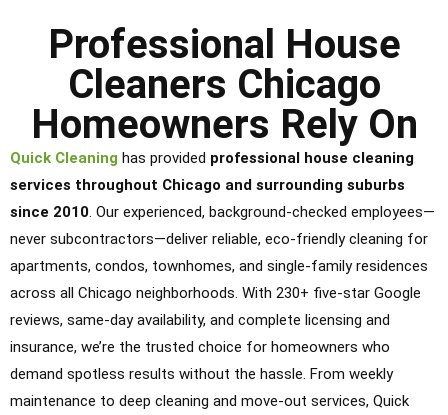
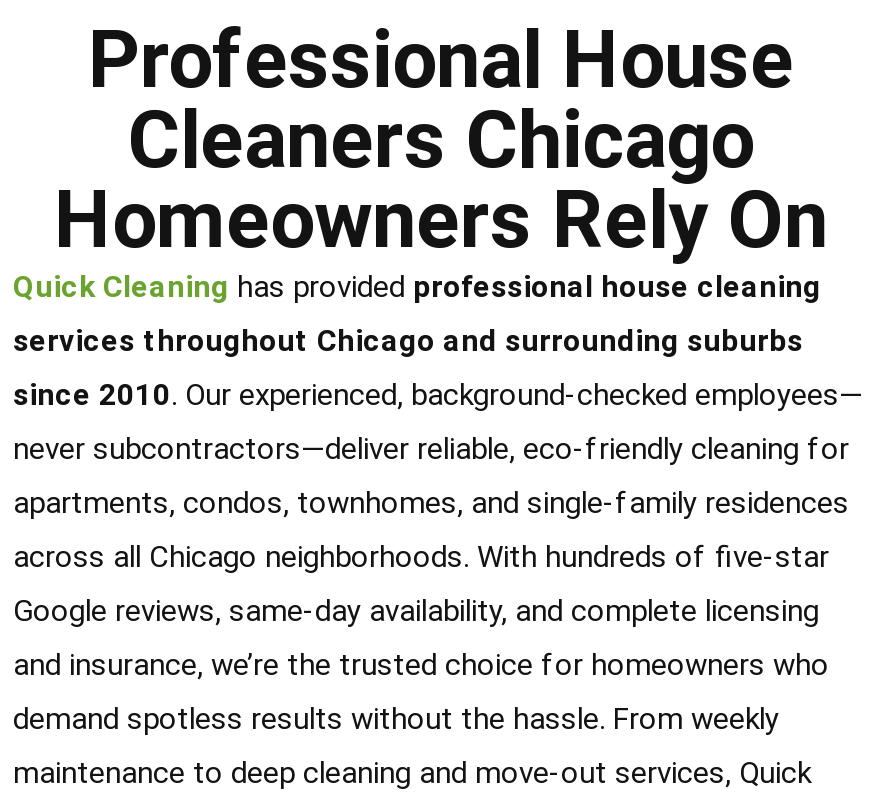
- across all Chicago neighborhoods. With 230+ five-star Google
+ across all Chicago neighborhoods. With hundreds of five-star

- reviews, same-day availability, and complete licensing and
+ Google reviews, same-day availability, and complete licensing

- insurance, we’re the trusted choice for homeowners who
+ and insurance, we’re the trusted choice for homeowners who
